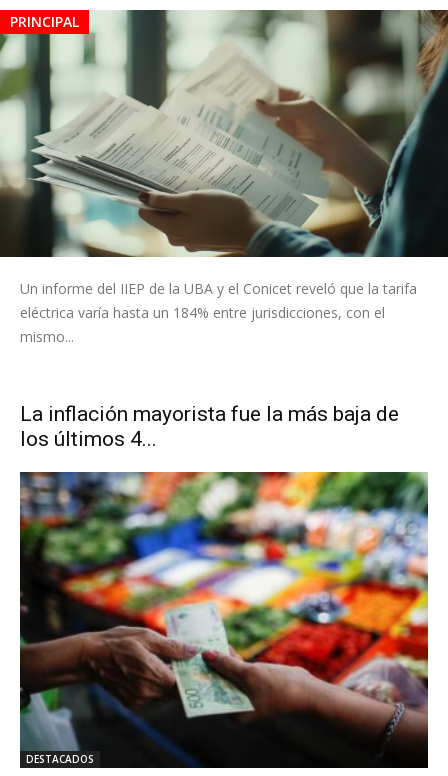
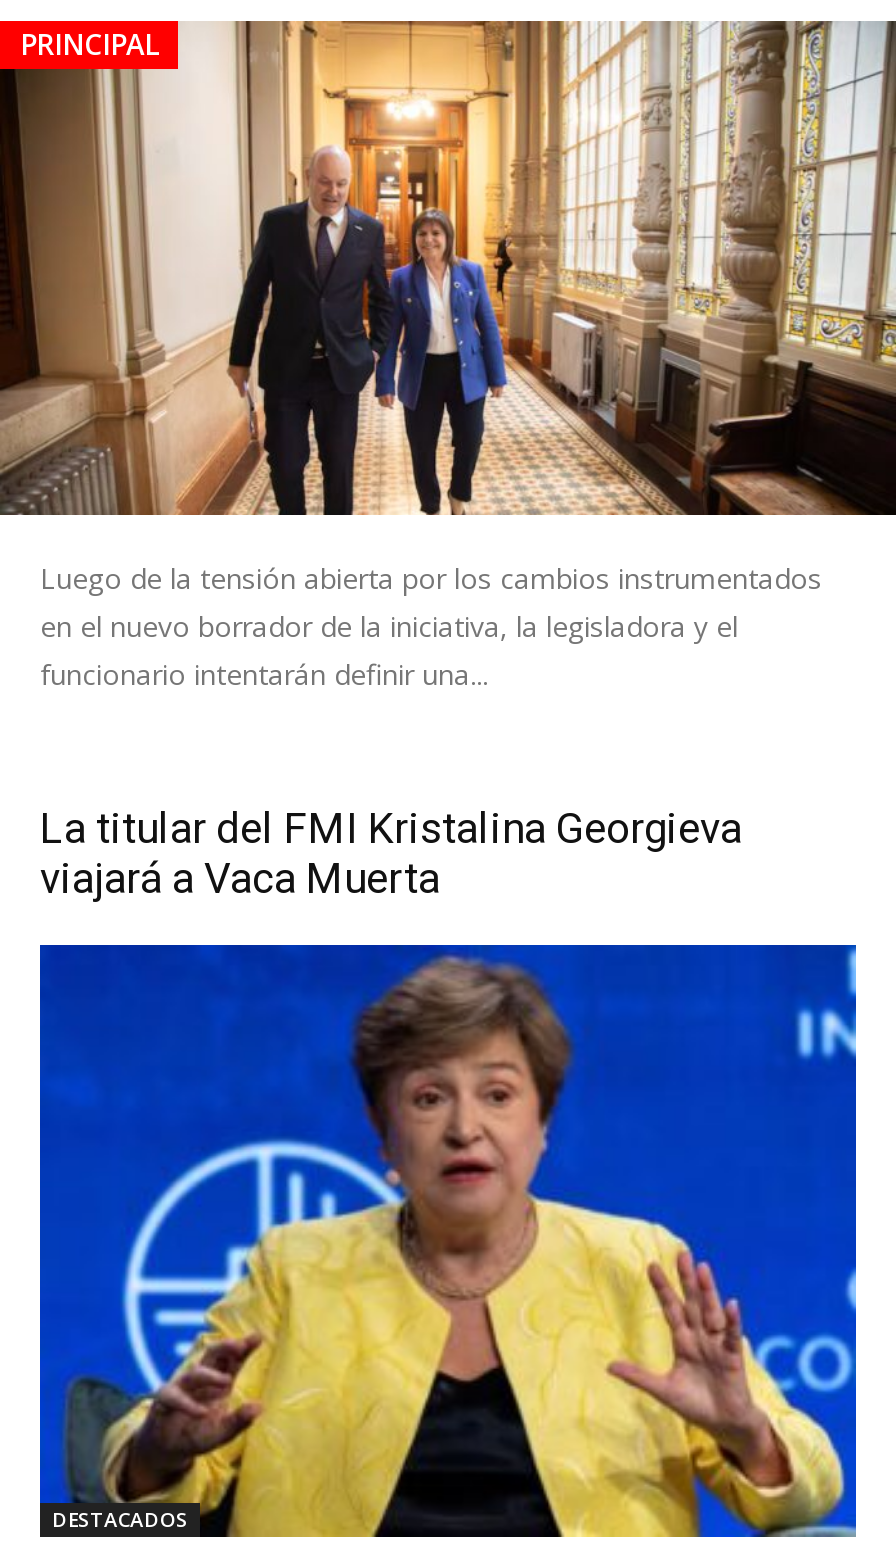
- [image]
- Un informe del IIEP de la UBA y el Conicet reveló que la tarifa
- eléctrica varía hasta un 184% entre jurisdicciones, con el
- mismo...
+ [image]
+ Luego de la tensión abierta por los cambios instrumentados
+ en el nuevo borrador de la iniciativa, la legisladora y el
+ funcionario intentarán definir una...

- La inflación mayorista fue la más baja de
- los últimos 4...
+ La titular del FMI Kristalina Georgieva
+ viajará a Vaca Muerta

- [image]
+ [image]
